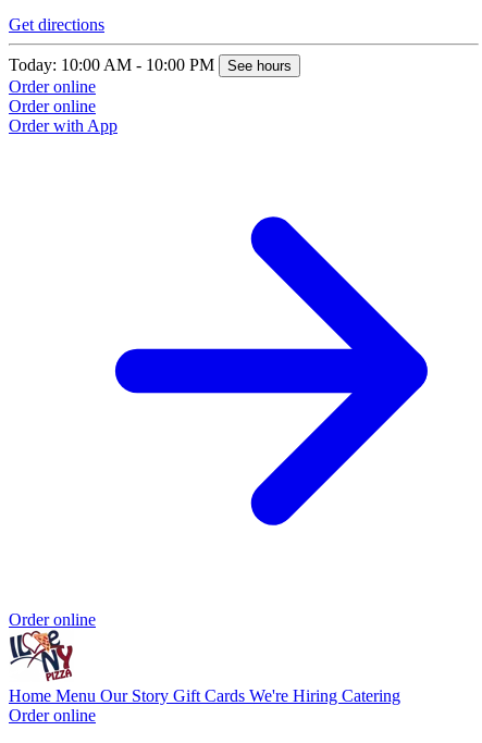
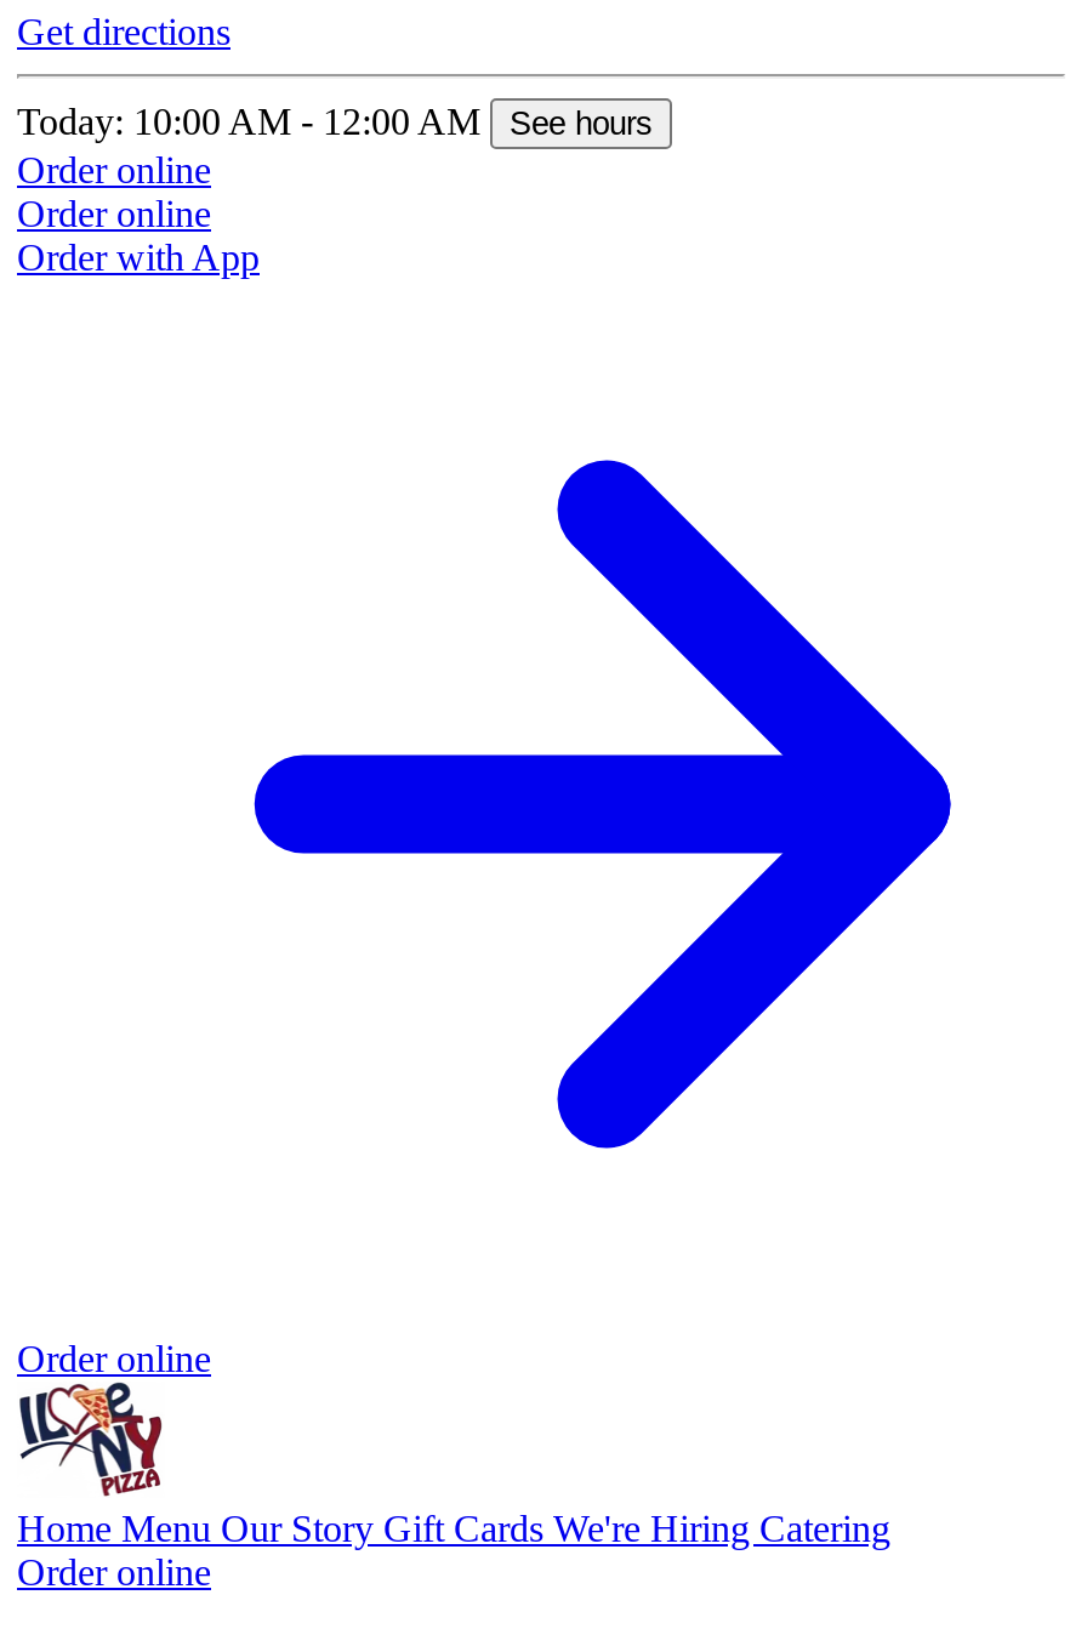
- Today: 10:00 AM - 10:00 PM See hours
+ Today: 10:00 AM - 12:00 AM See hours
